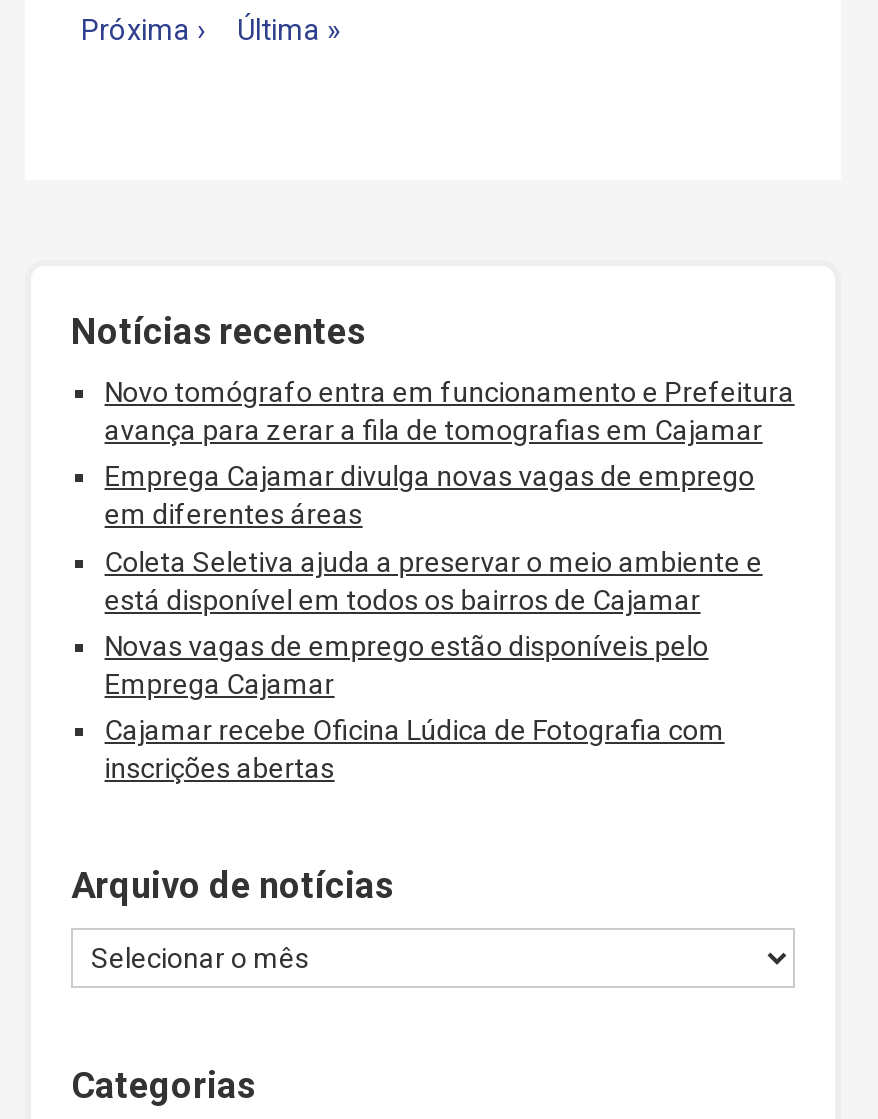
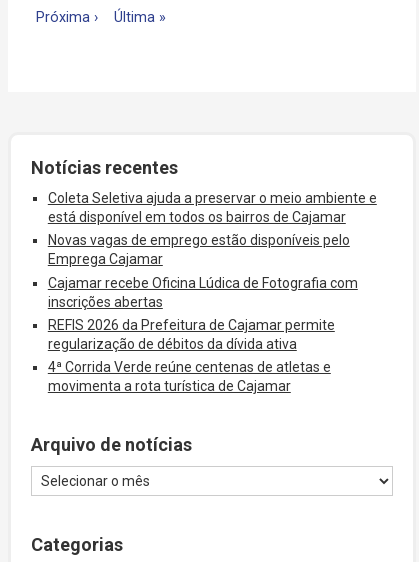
- Novo tomógrafo entra em funcionamento e Prefeitura
- avança para zerar a fila de tomografias em Cajamar
- Emprega Cajamar divulga novas vagas de emprego
- em diferentes áreas

moved up: Coleta Seletiva ajuda a preservar o meio ambiente e | está disponível em todos os bairros de Cajamar | Novas vagas de emprego estão disponíveis pelo | Emprega Cajamar | Cajamar recebe Oficina Lúdica de Fotografia com | inscrições abertas

+ REFIS 2026 da Prefeitura de Cajamar permite
+ regularização de débitos da dívida ativa
+ 4ª Corrida Verde reúne centenas de atletas e
+ movimenta a rota turística de Cajamar
